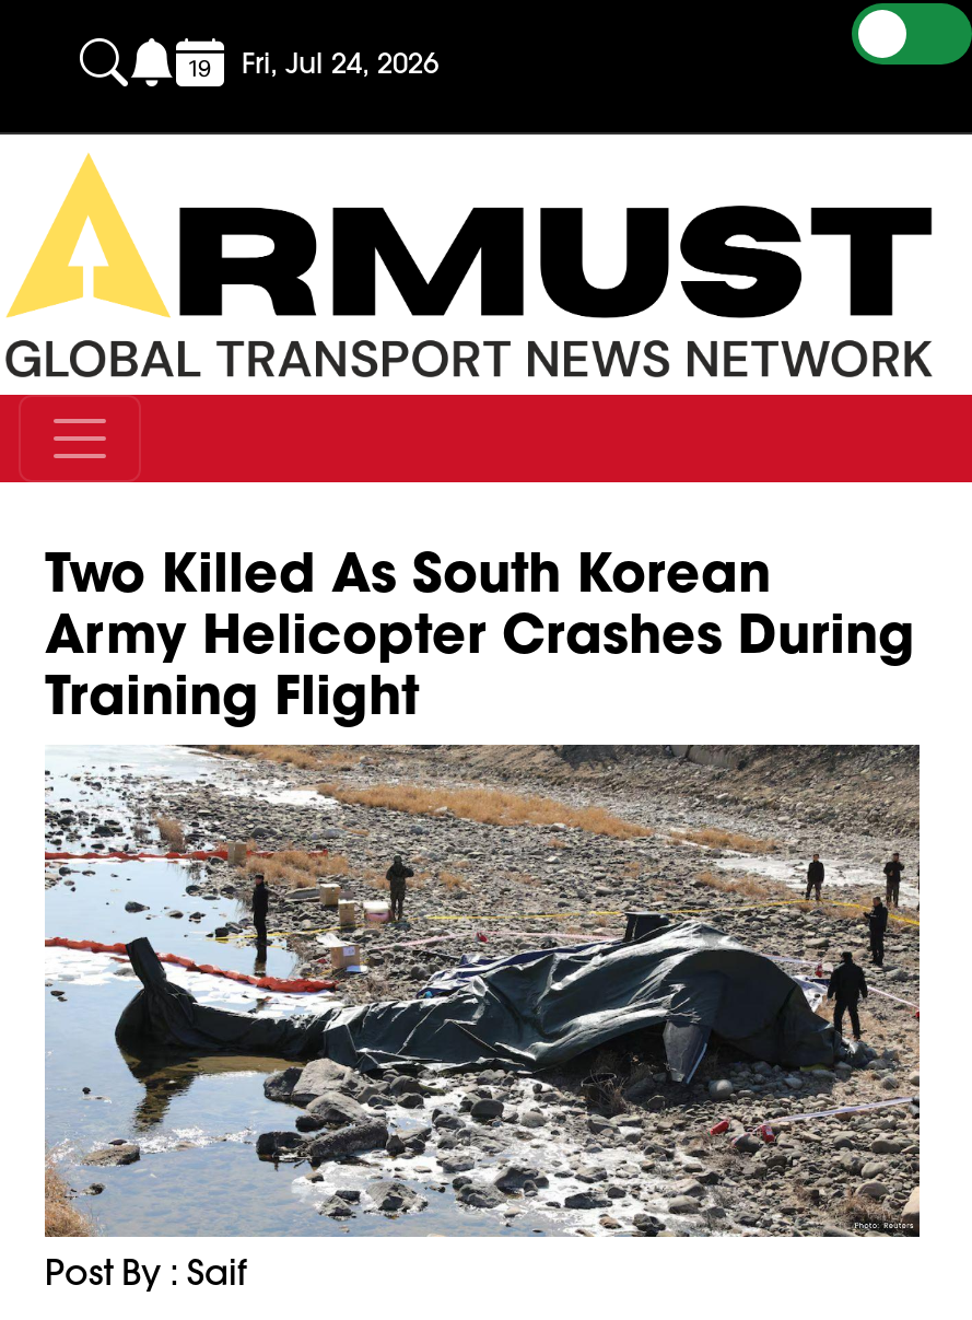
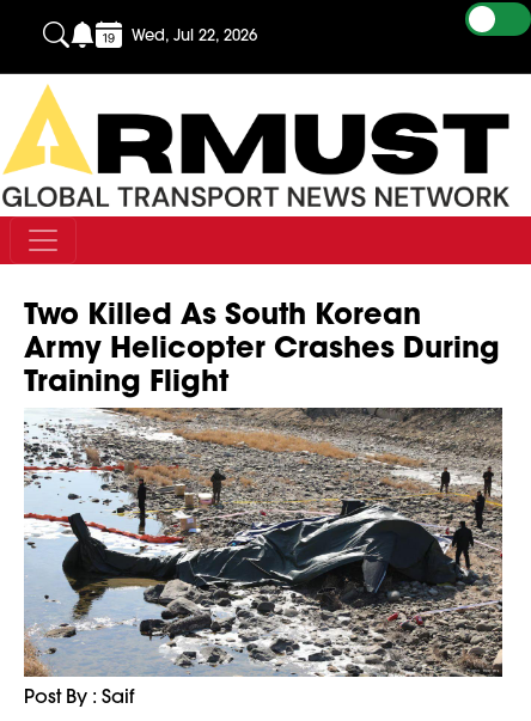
- Fri, Jul 24, 2026
+ Wed, Jul 22, 2026
